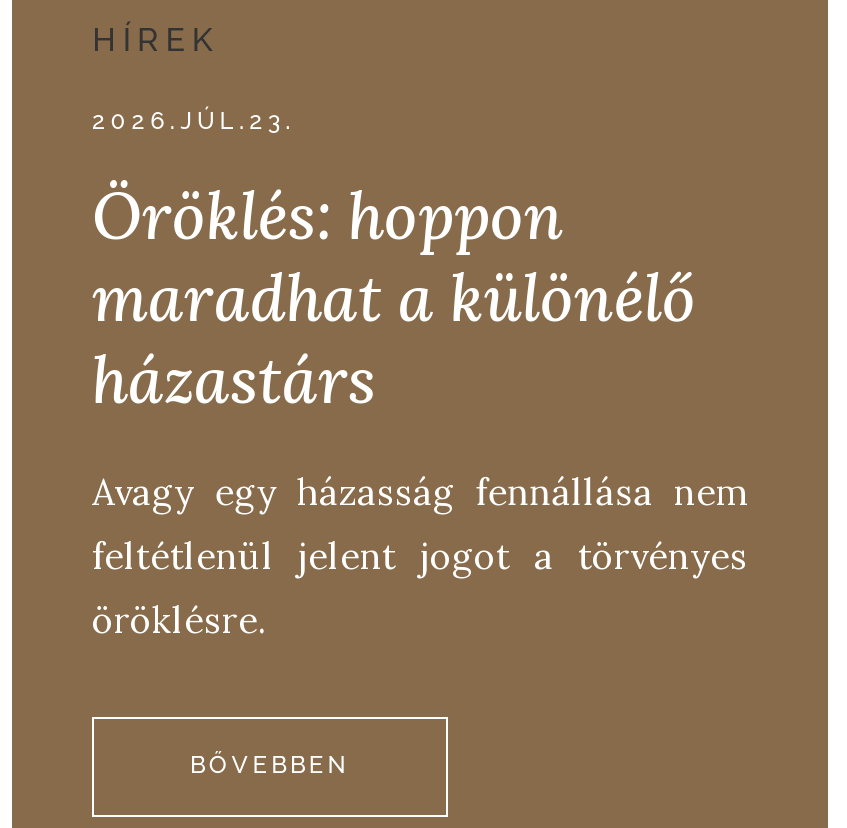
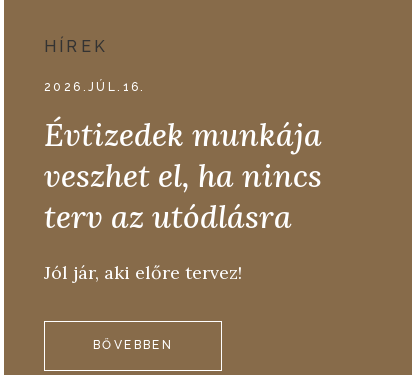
- 2026.JÚL.23.
+ 2026.JÚL.16.

- Öröklés: hoppon
- maradhat a különélő
- házastárs
+ Évtizedek munkája
+ veszhet el, ha nincs
+ terv az utódlásra

- Avagy egy házasság fennállása nem
- feltétlenül jelent jogot a törvényes
- öröklésre.
+ Jól jár, aki előre tervez!
